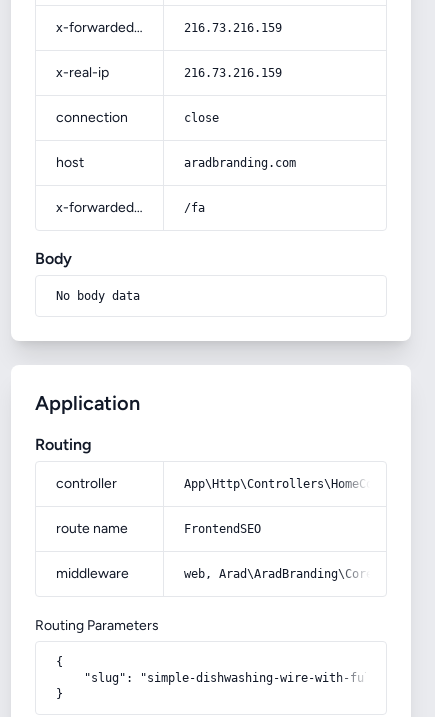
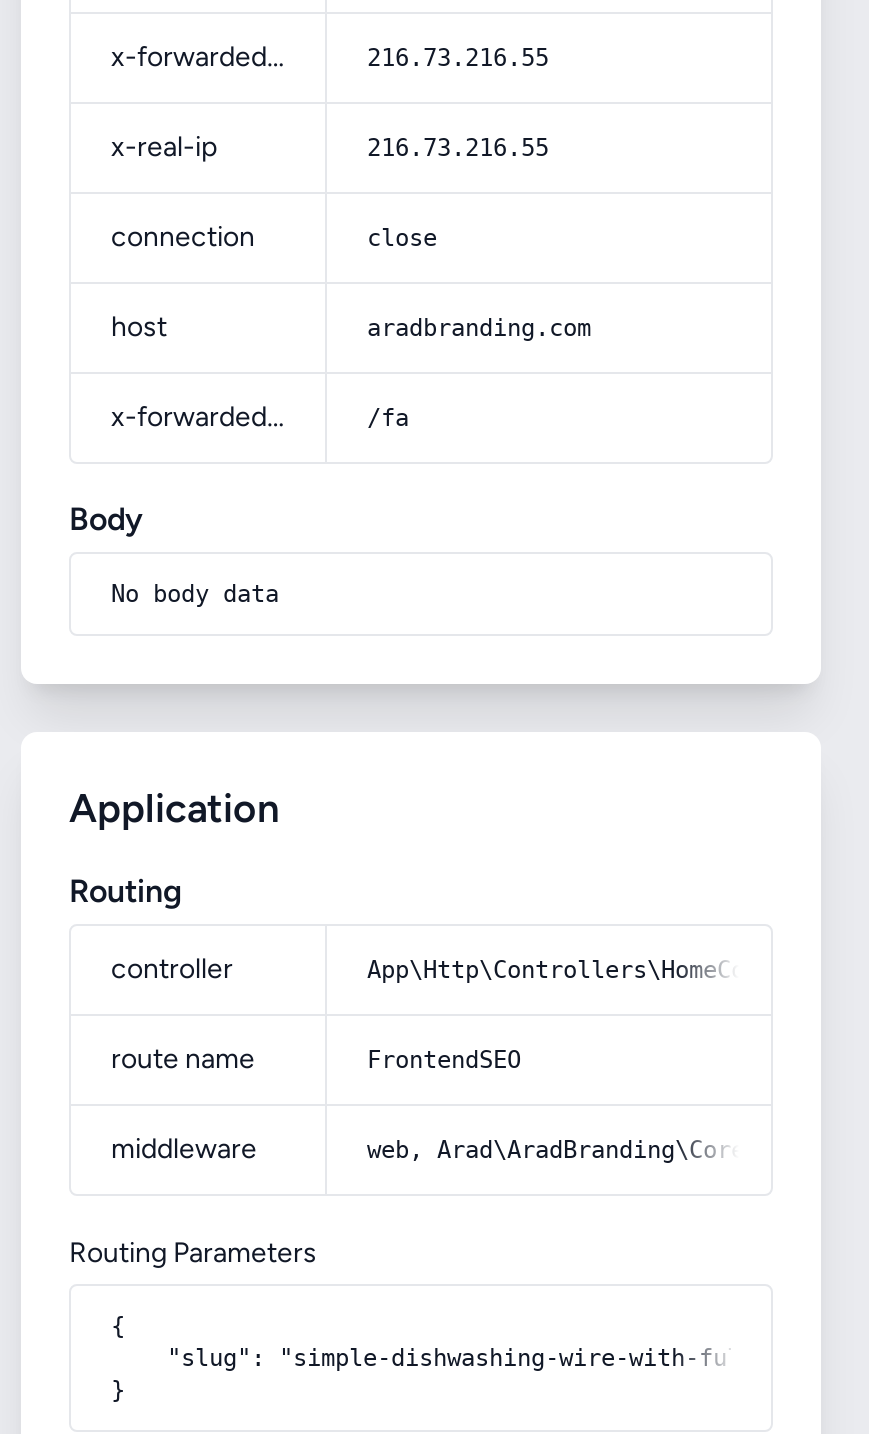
- 216.73.216.159
+ 216.73.216.55

- 216.73.216.159
+ 216.73.216.55
